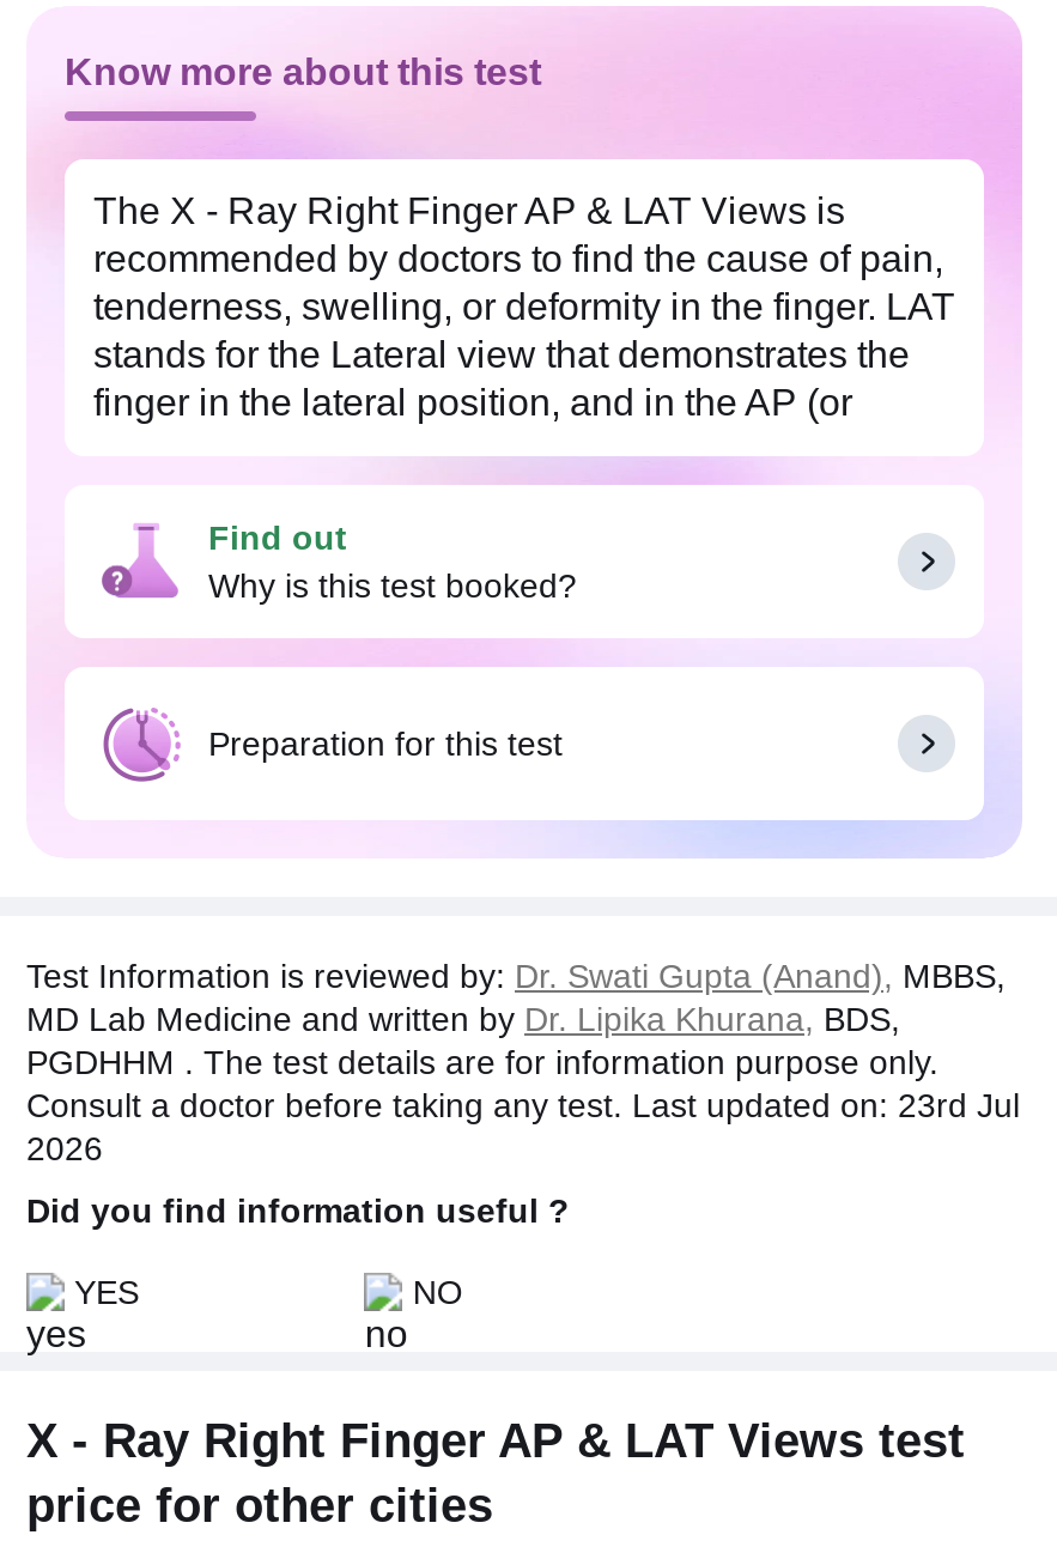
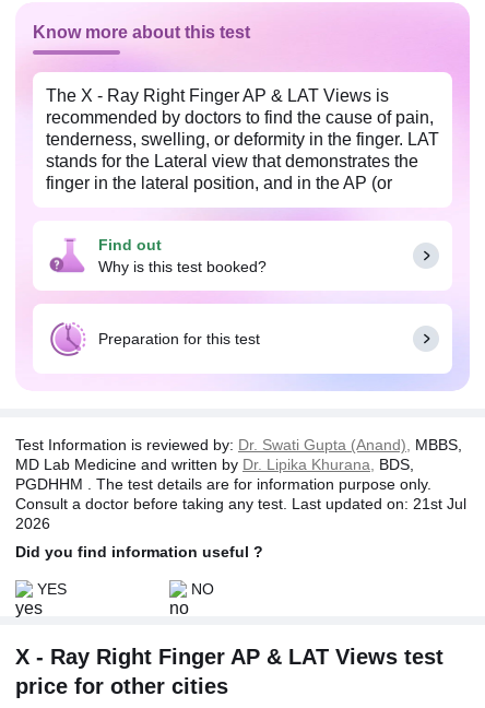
- Consult a doctor before taking any test. Last updated on: 23rd Jul
+ Consult a doctor before taking any test. Last updated on: 21st Jul
